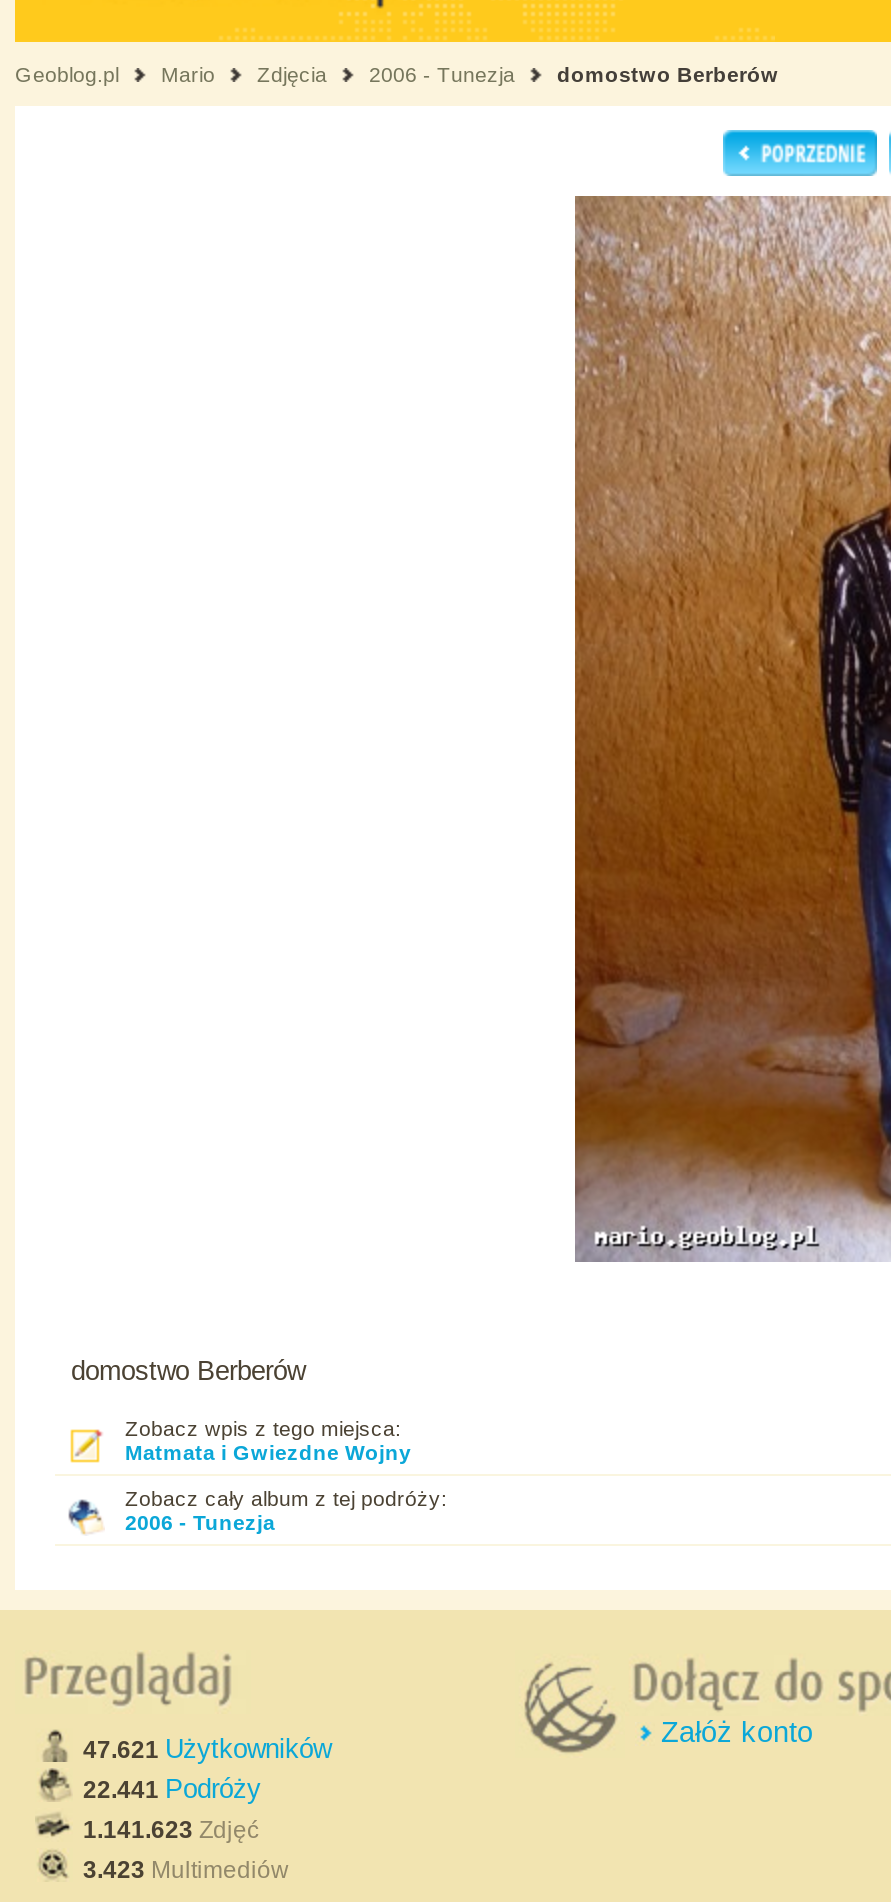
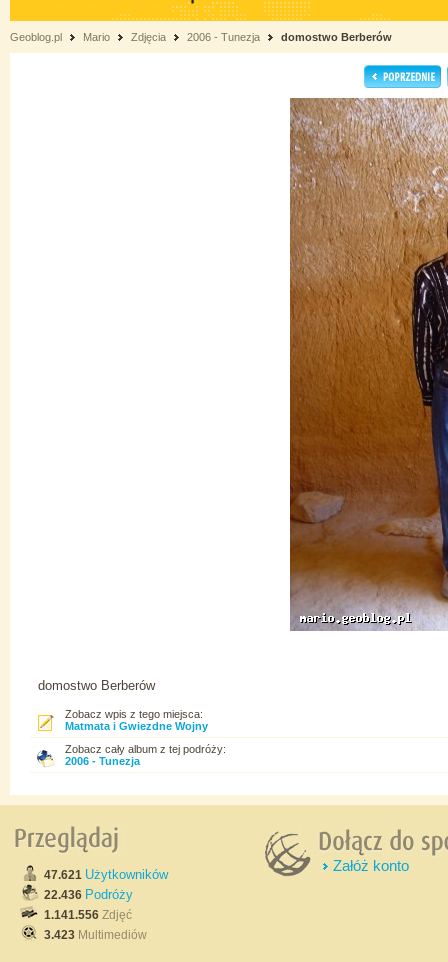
- 22.441 Podróży
+ 22.436 Podróży

- 1.141.623 Zdjęć
+ 1.141.556 Zdjęć
